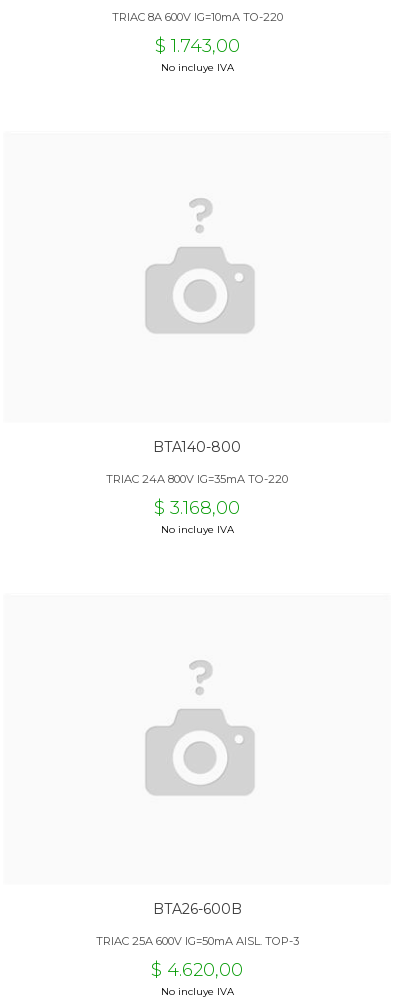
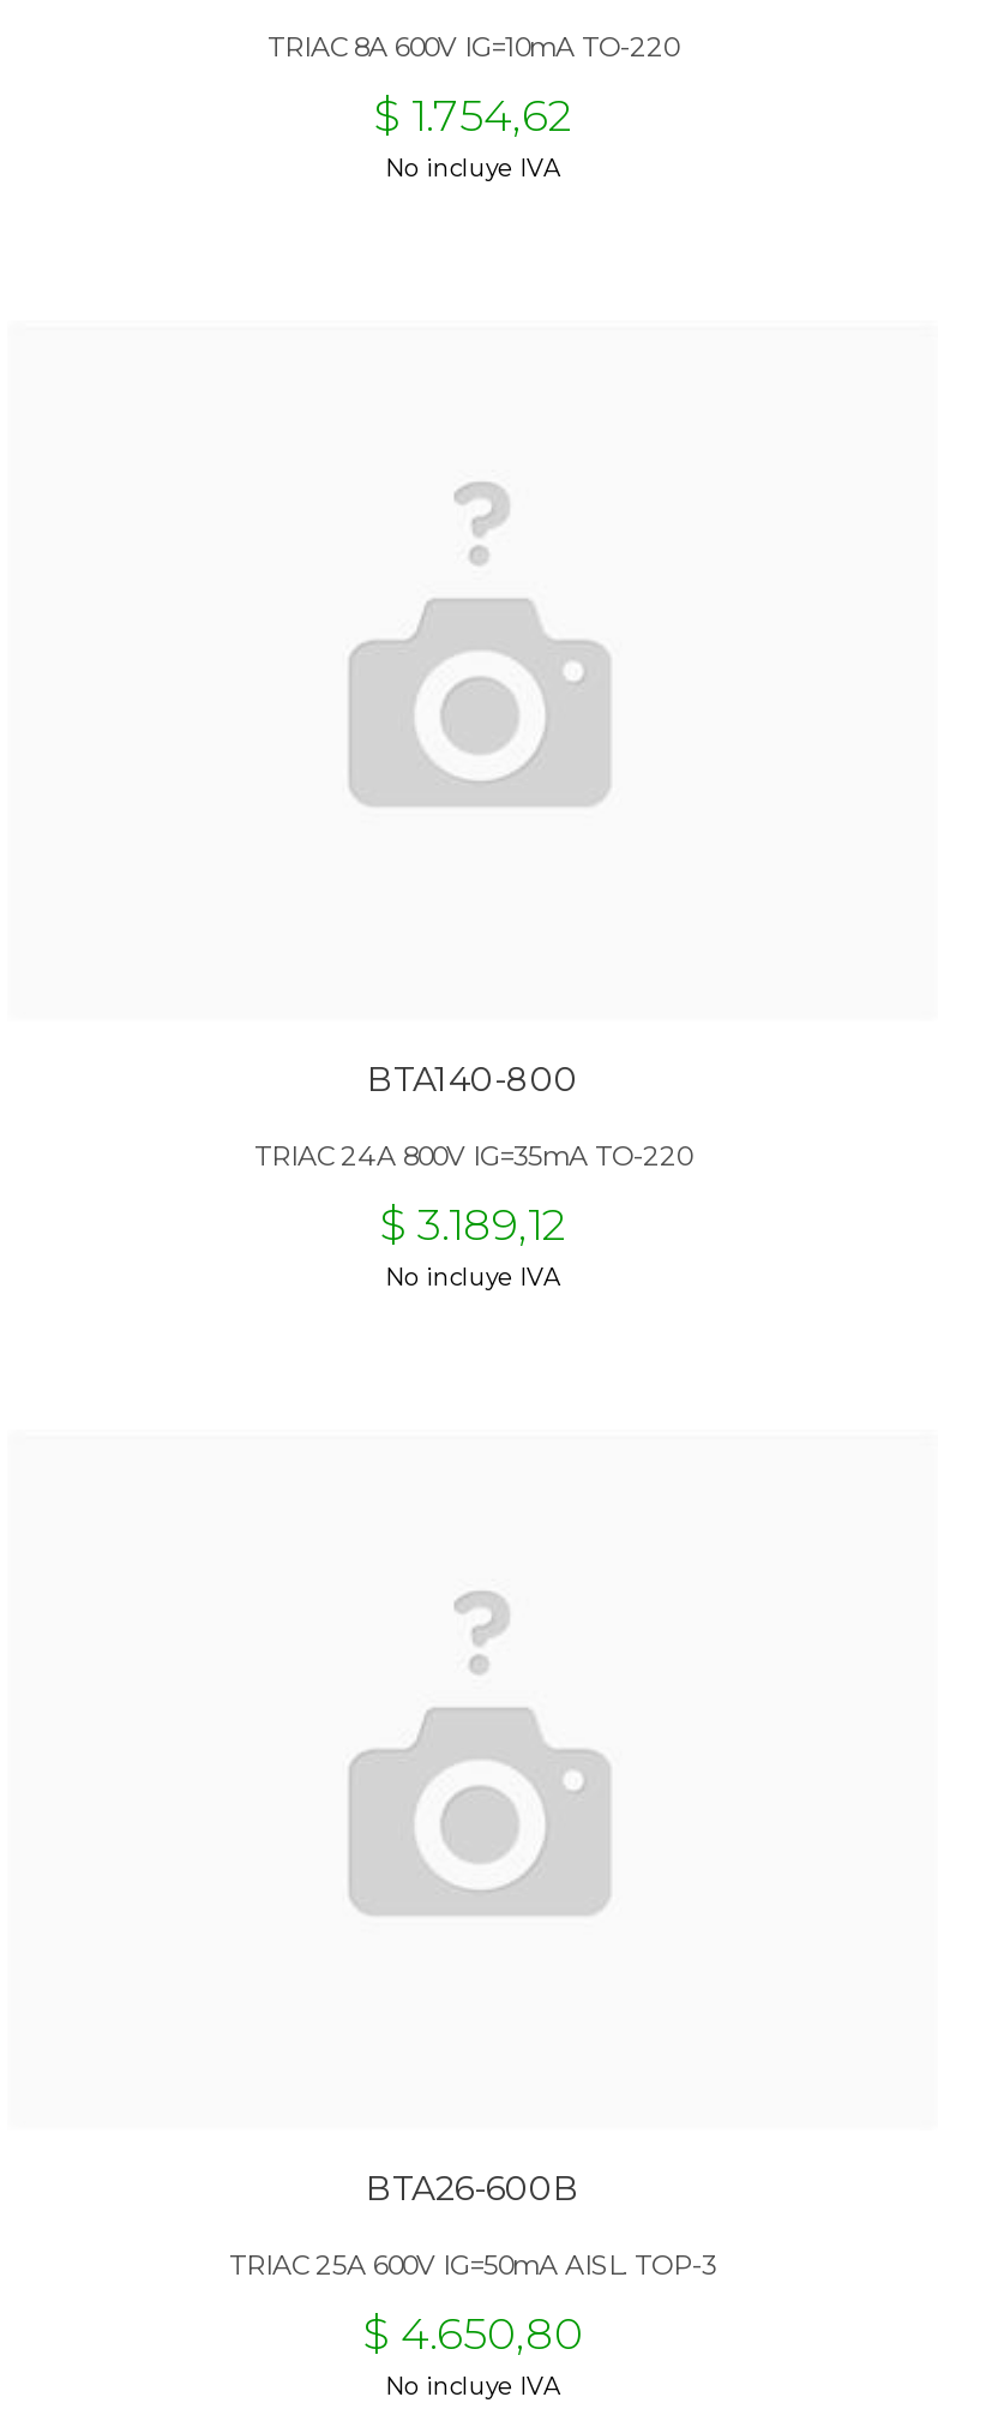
- $ 1.743,00
+ $ 1.754,62

- $ 3.168,00
+ $ 3.189,12

- $ 4.620,00
+ $ 4.650,80
